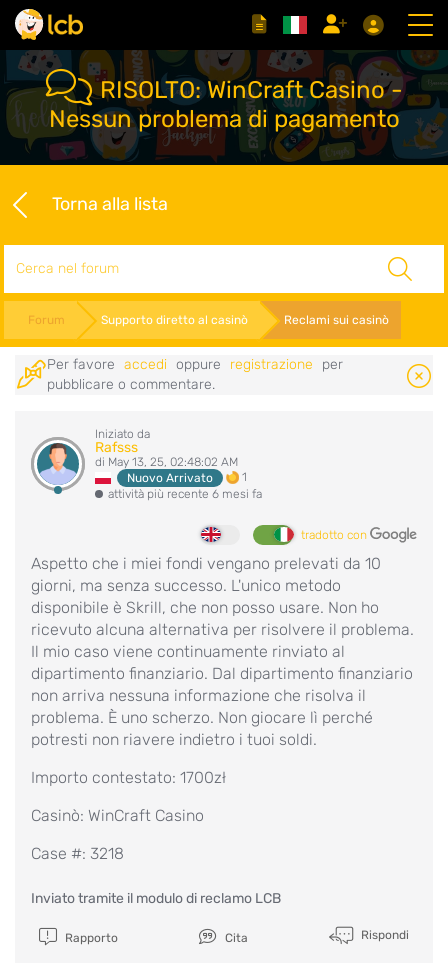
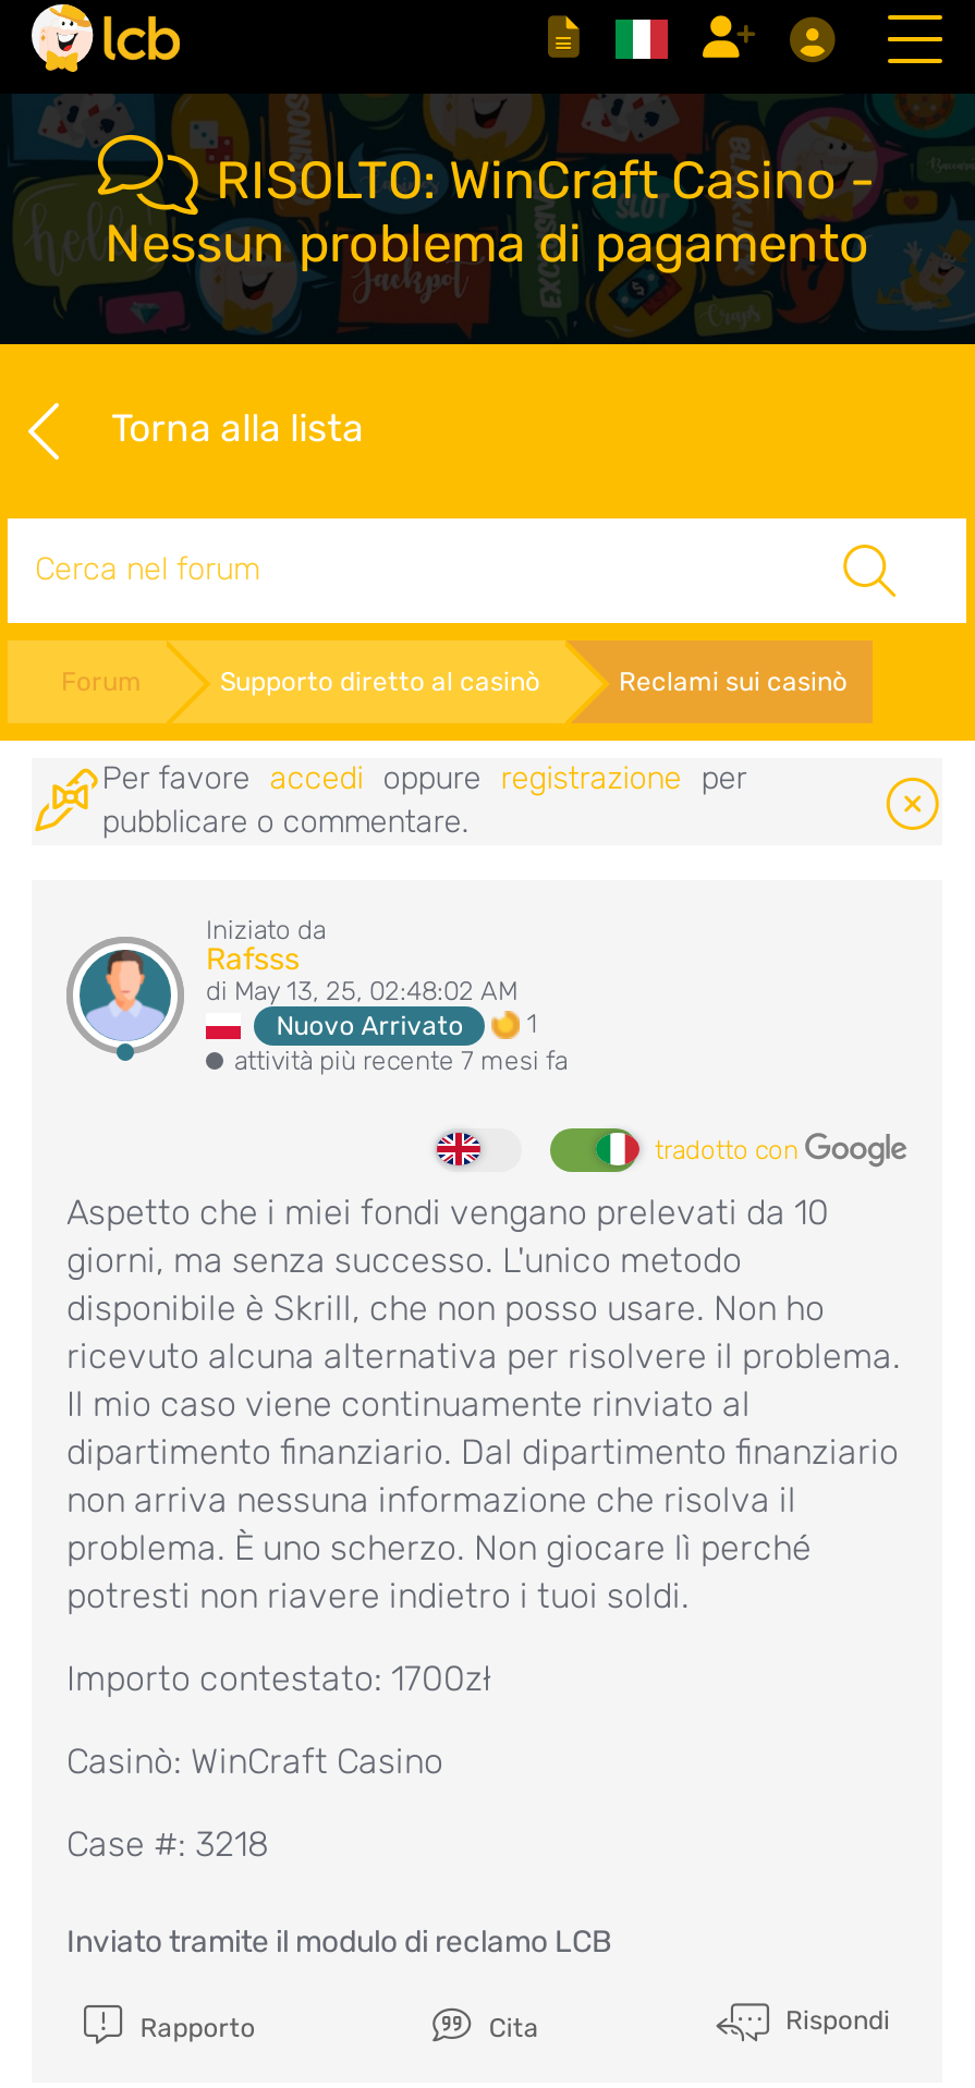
- attività più recente 6 mesi fa
+ attività più recente 7 mesi fa
